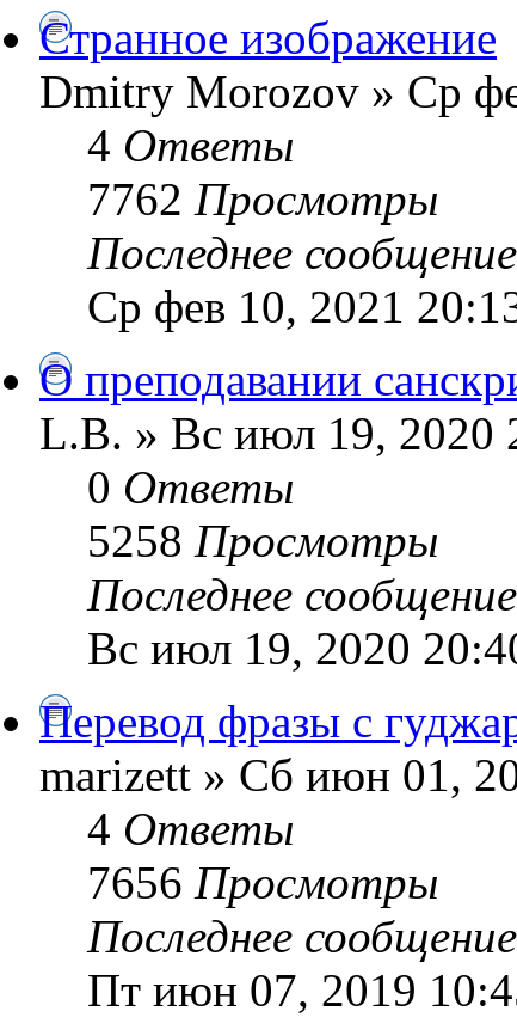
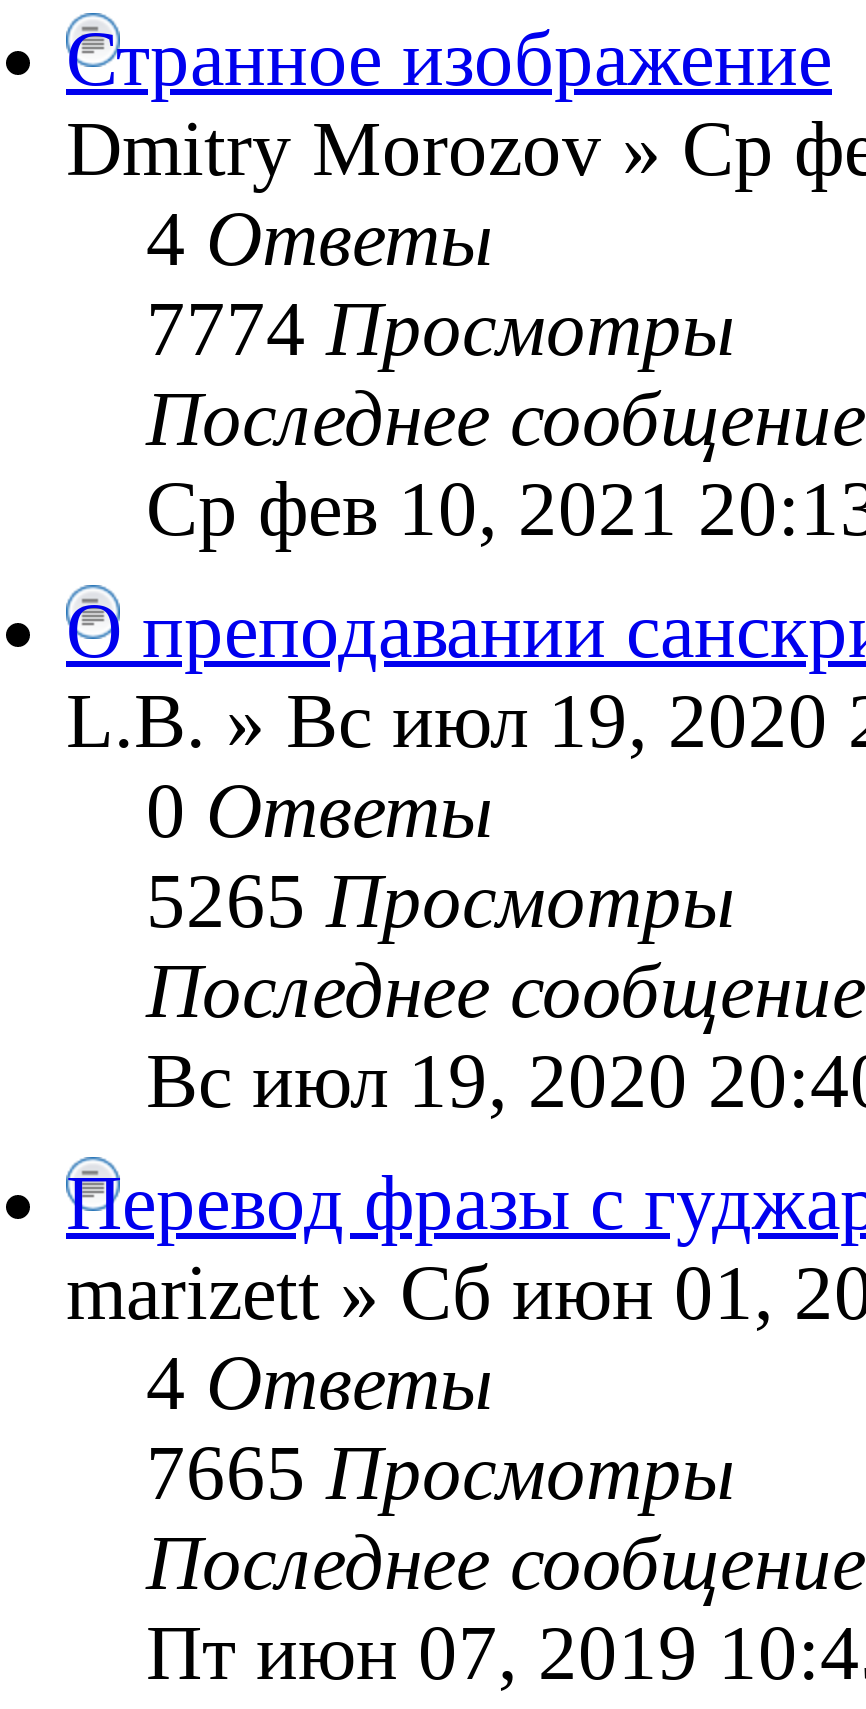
- 7762 Просмотры
+ 7774 Просмотры

- 5258 Просмотры
+ 5265 Просмотры

- 7656 Просмотры
+ 7665 Просмотры
